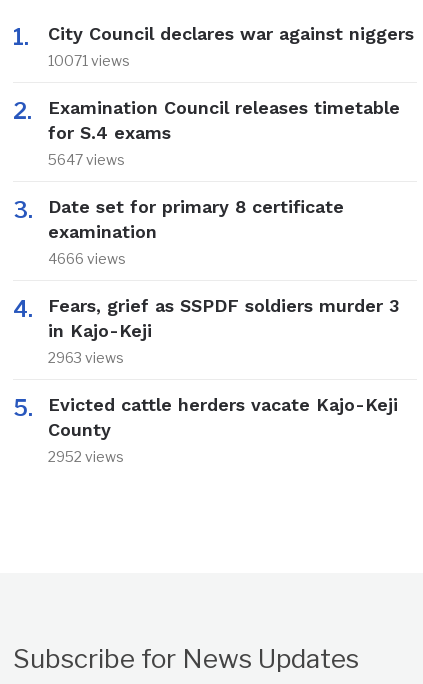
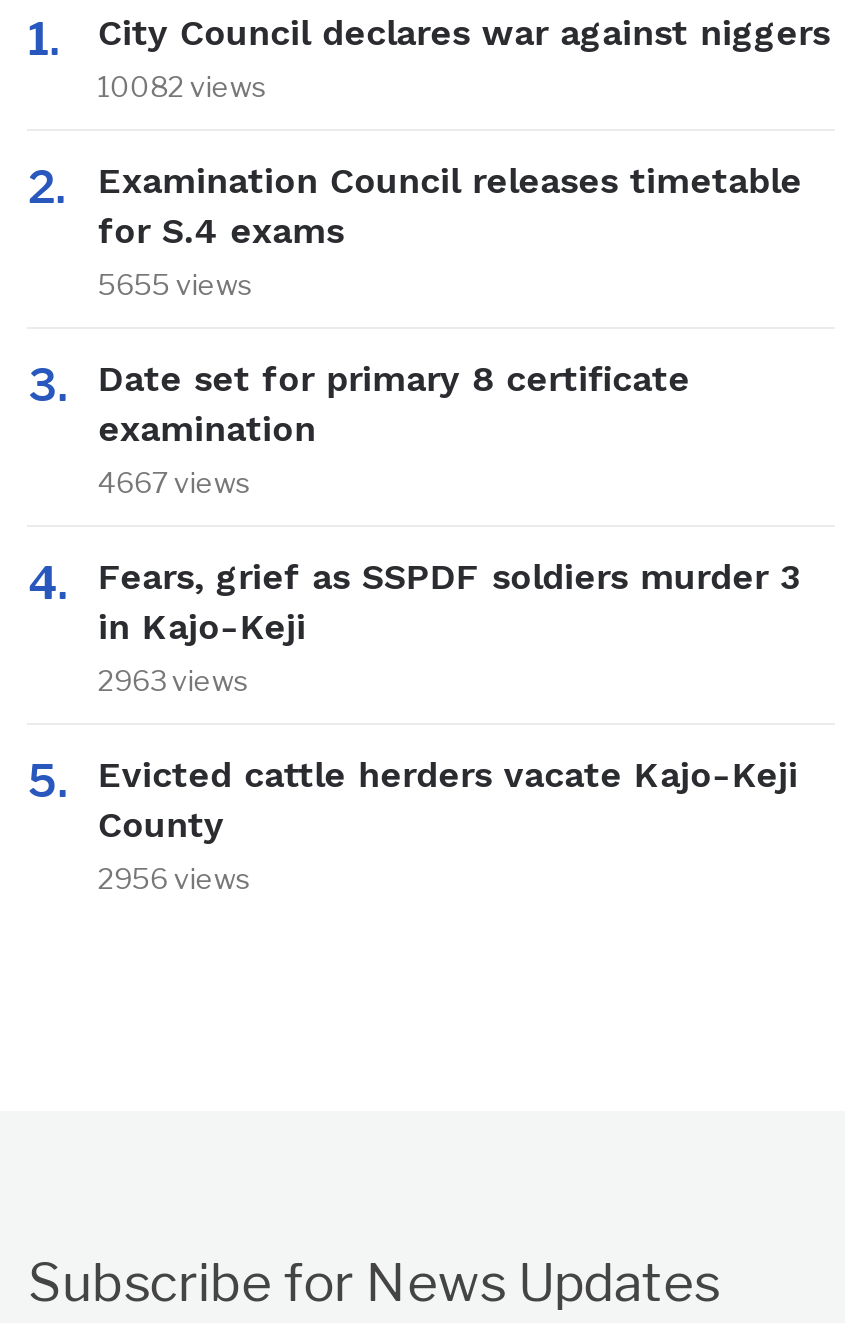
- 10071 views
+ 10082 views

- 5647 views
+ 5655 views

- 4666 views
+ 4667 views

- 2952 views
+ 2956 views
